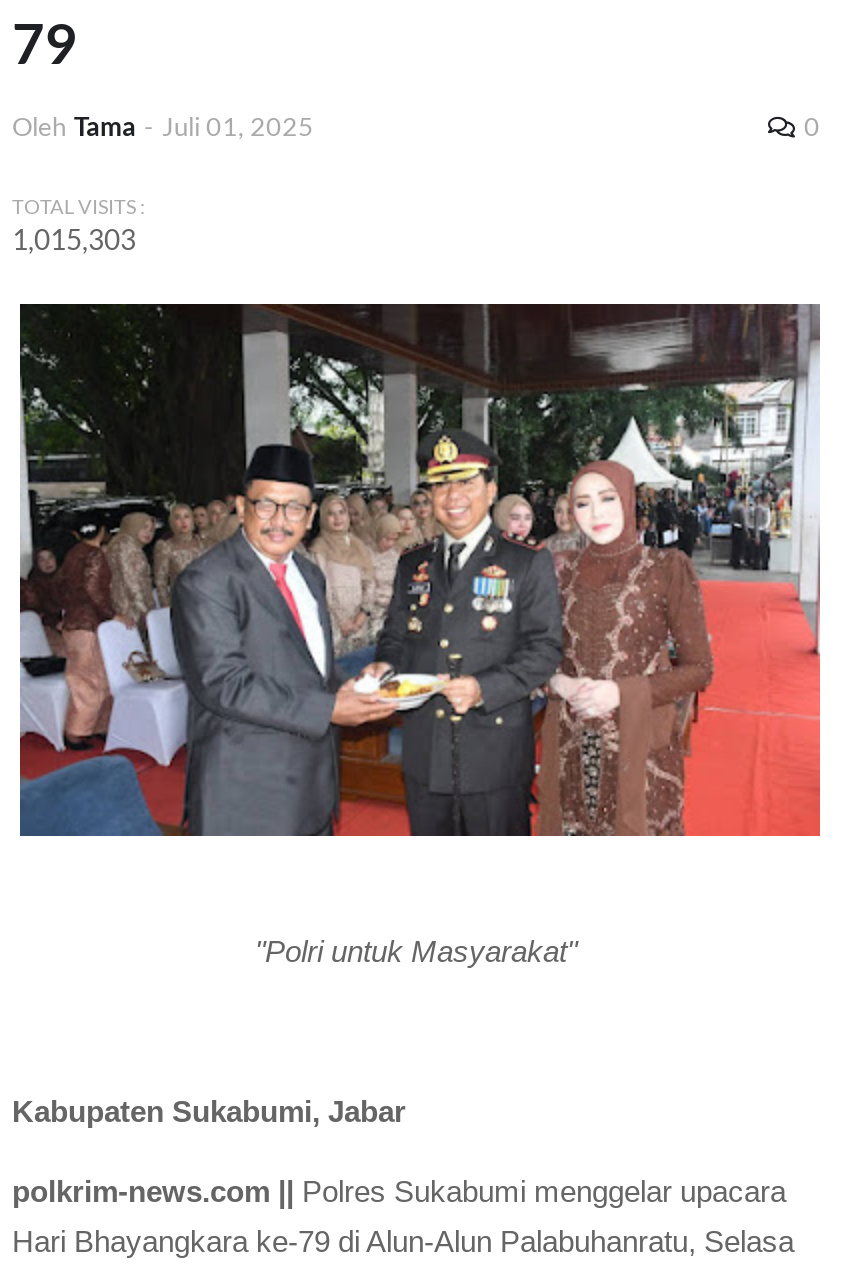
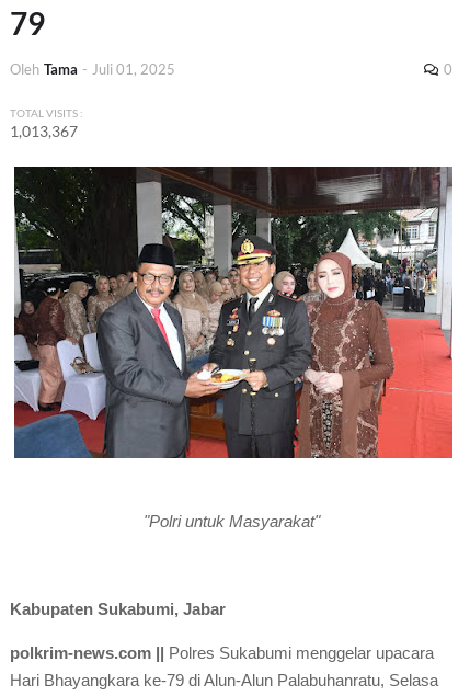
- 1,015,303
+ 1,013,367
